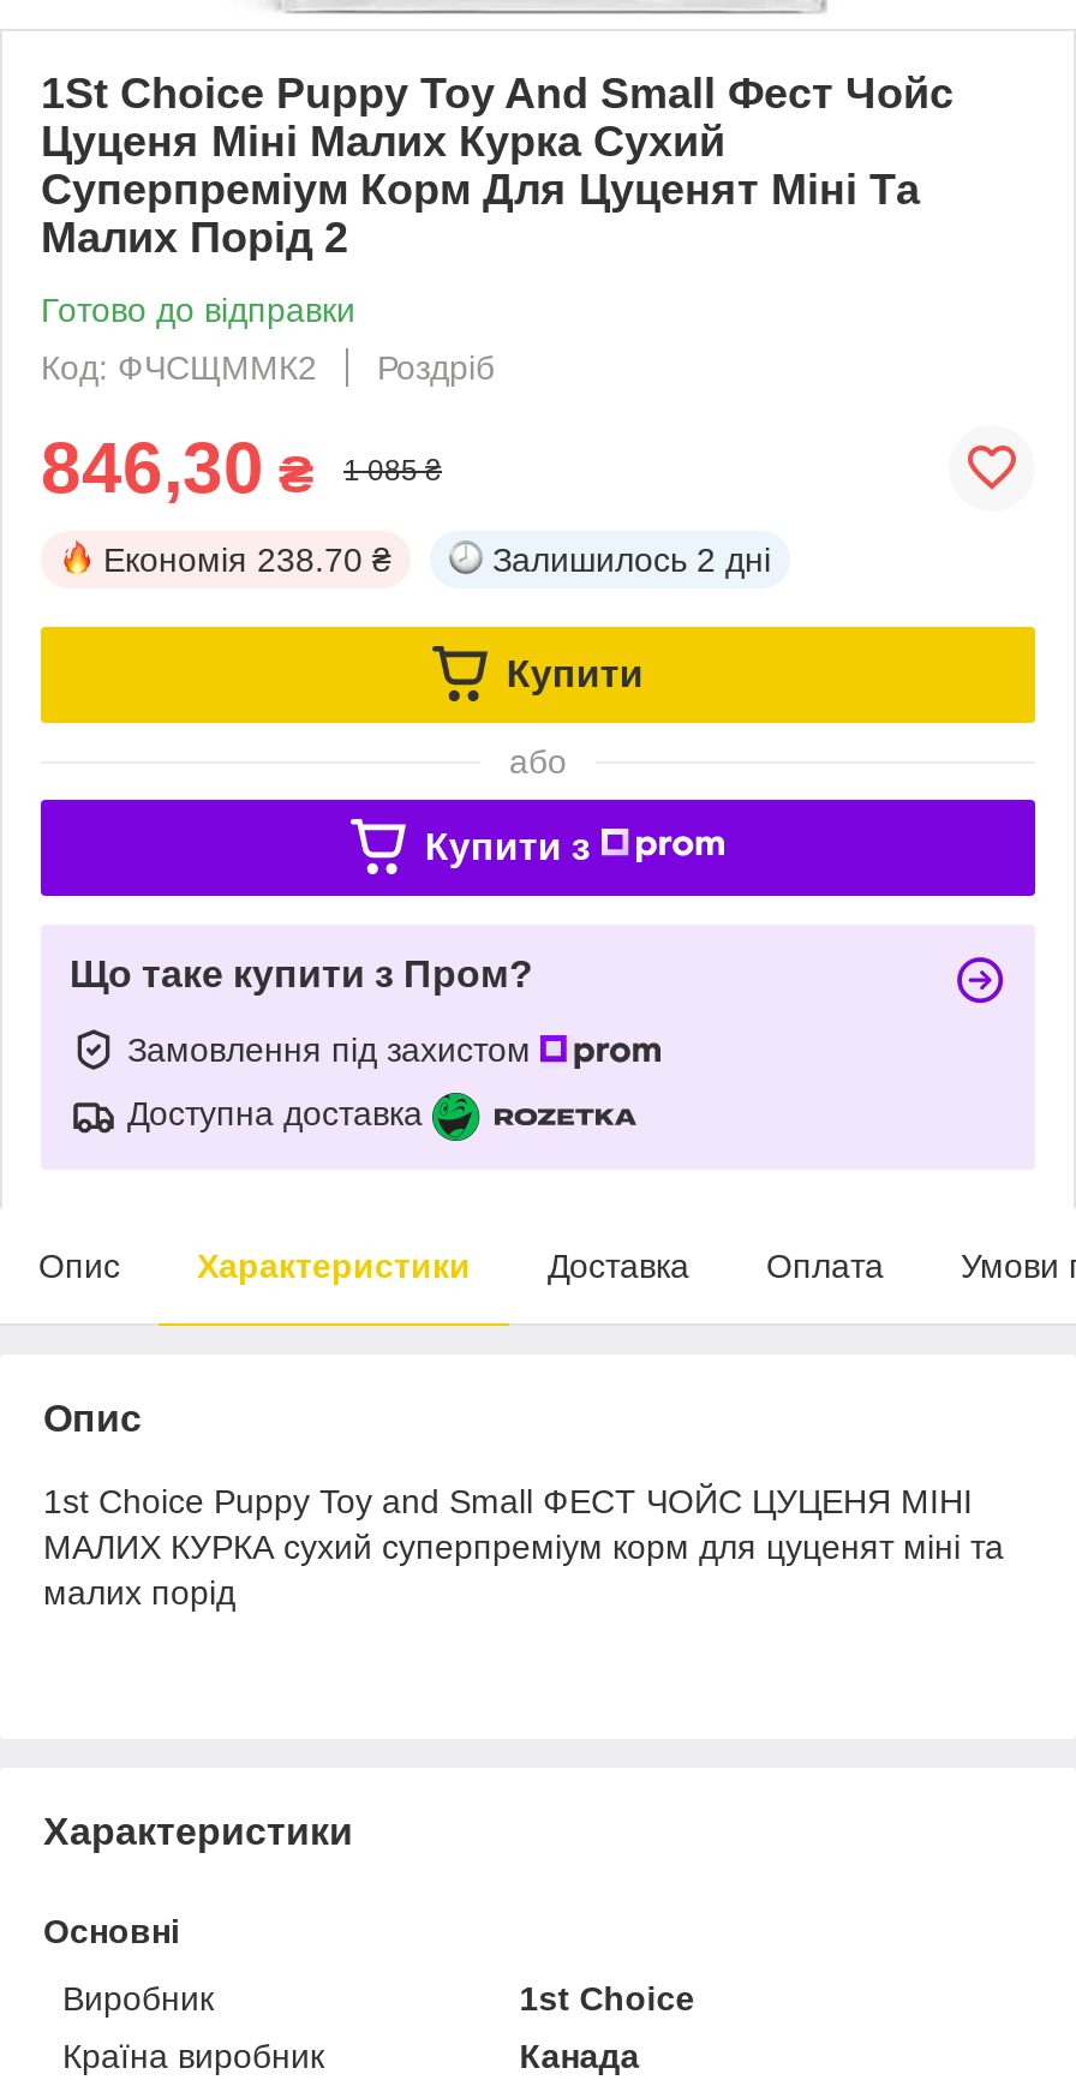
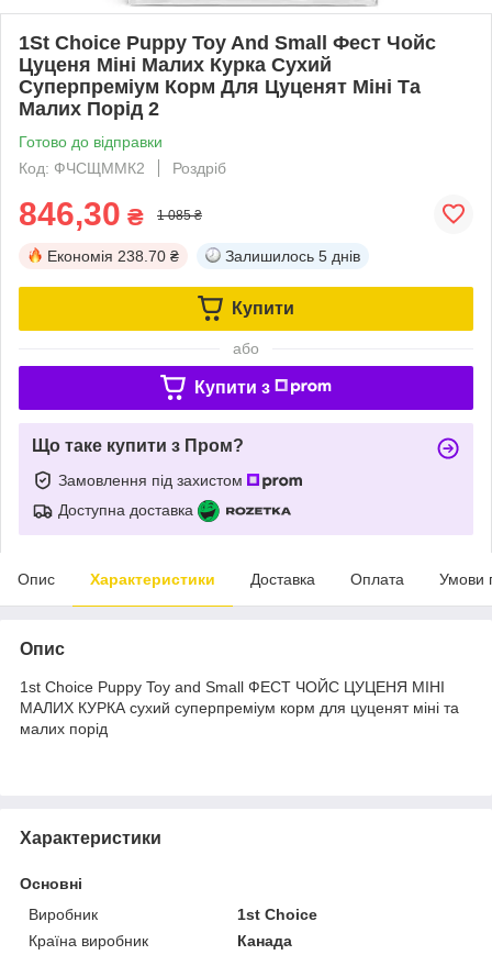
- Залишилось 2 дні
+ Залишилось 5 днів
